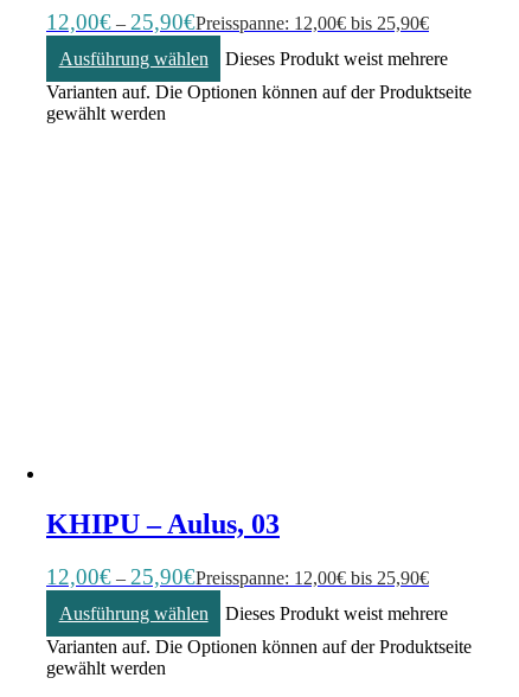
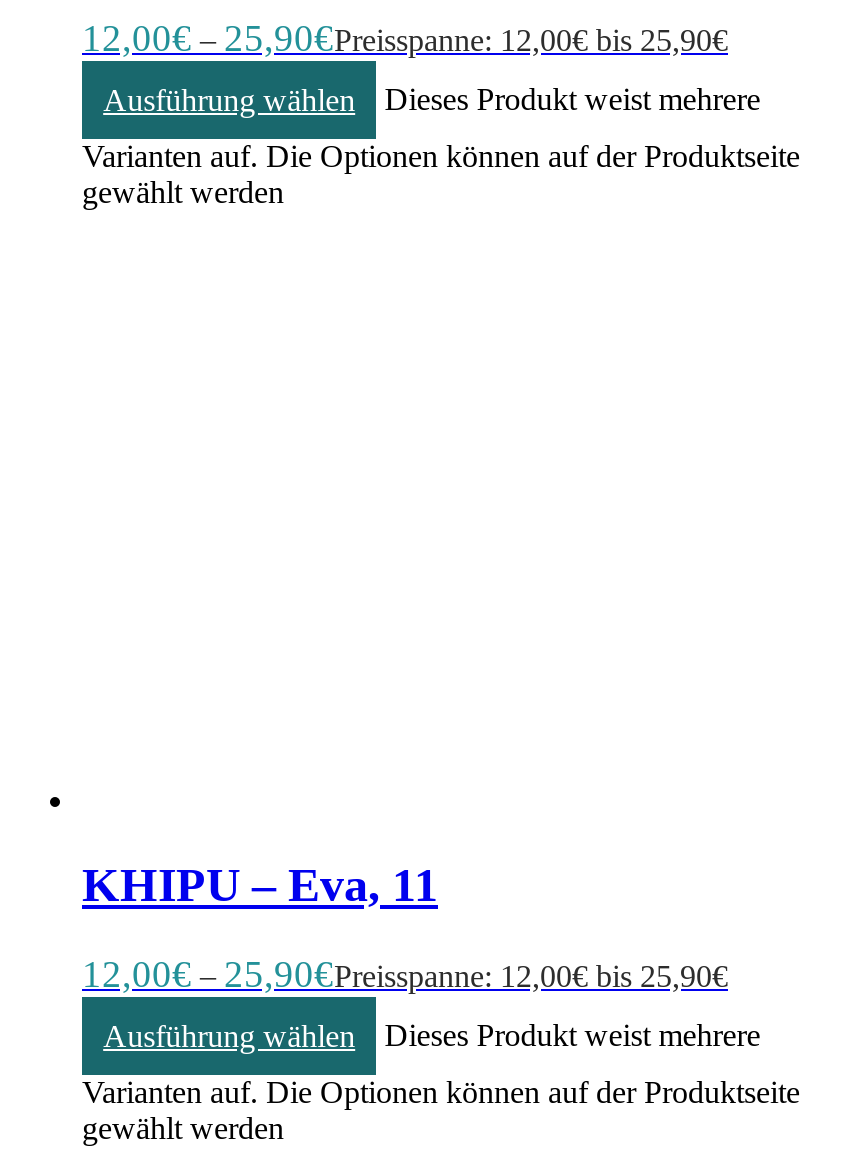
- KHIPU – Aulus, 03
+ KHIPU – Eva, 11
